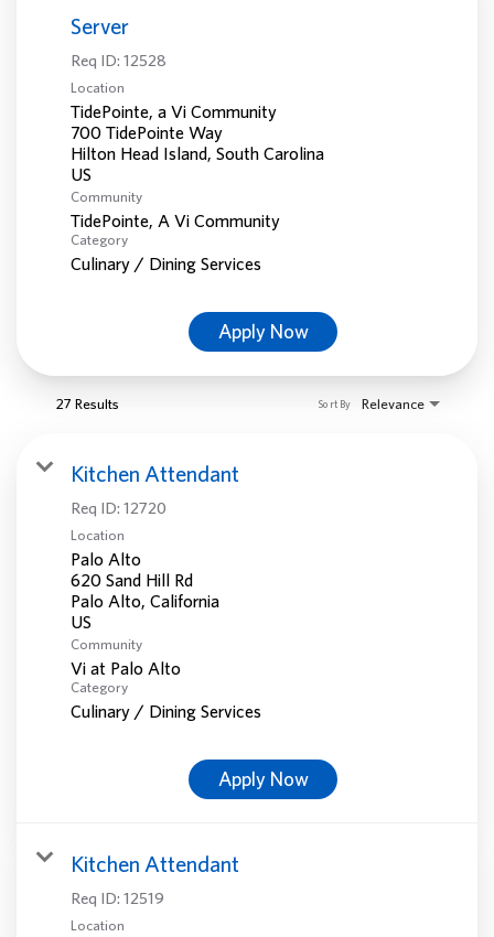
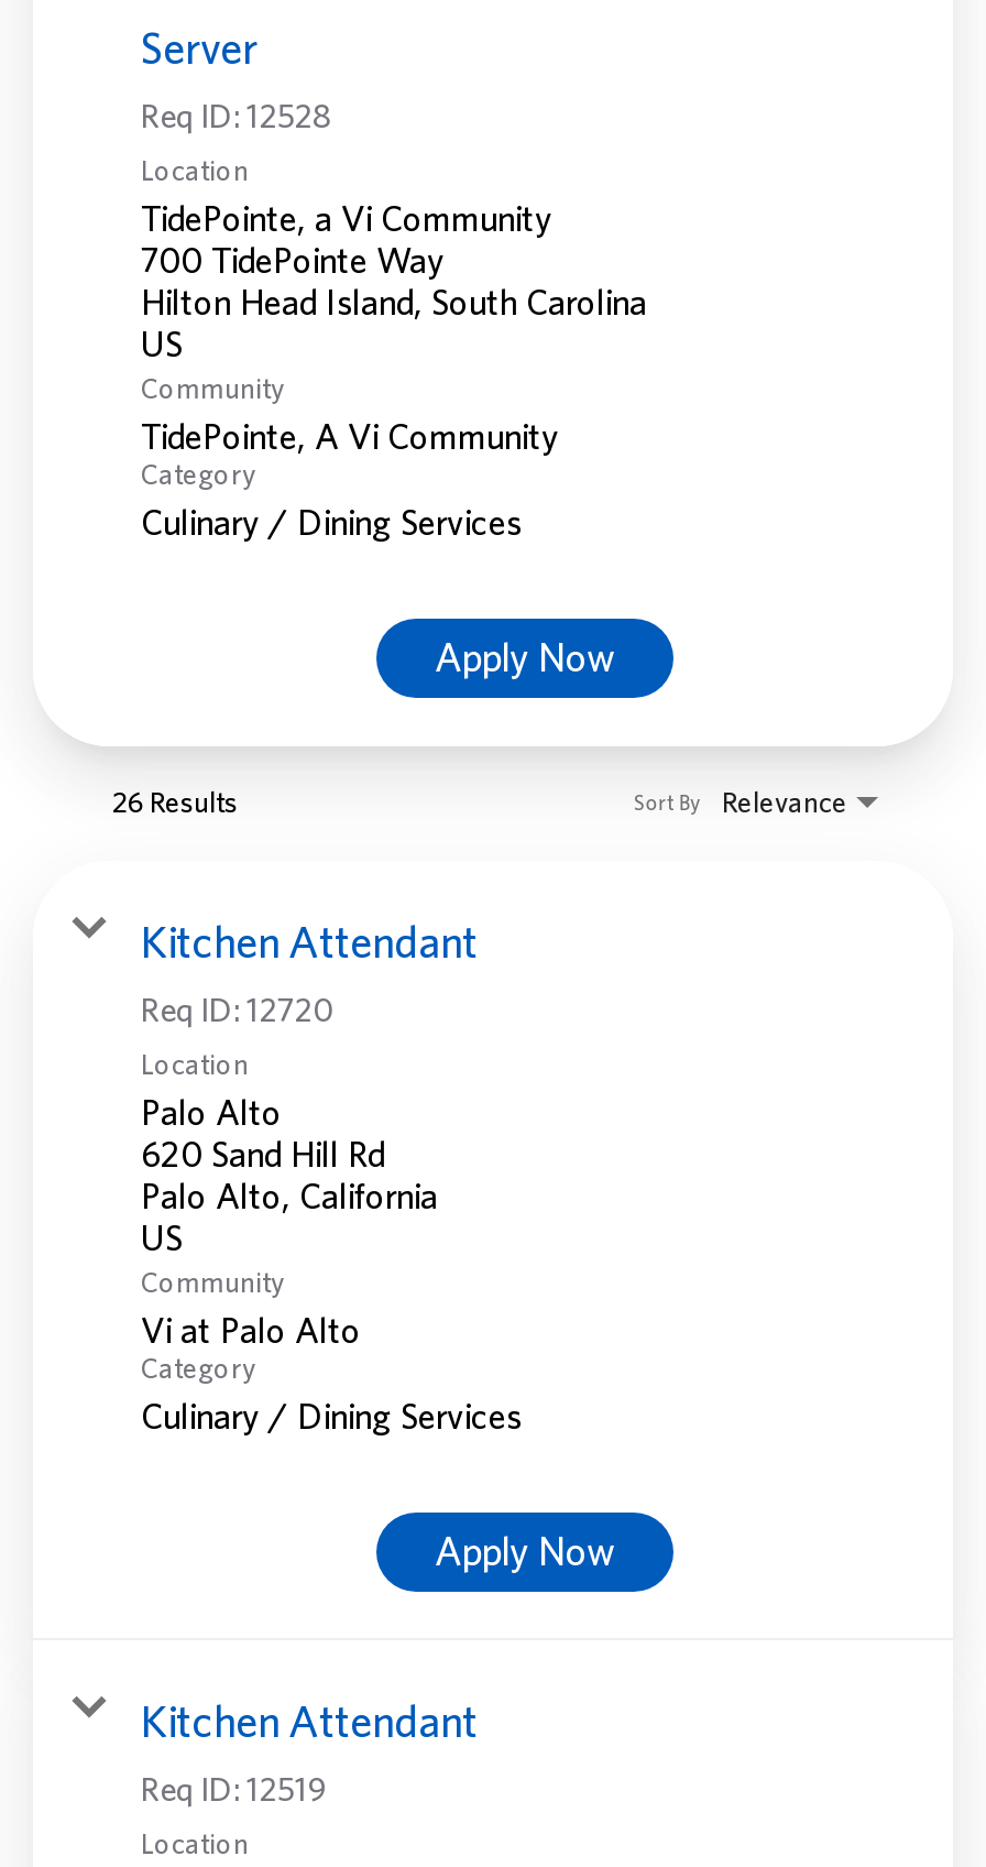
- 27 Results
+ 26 Results
